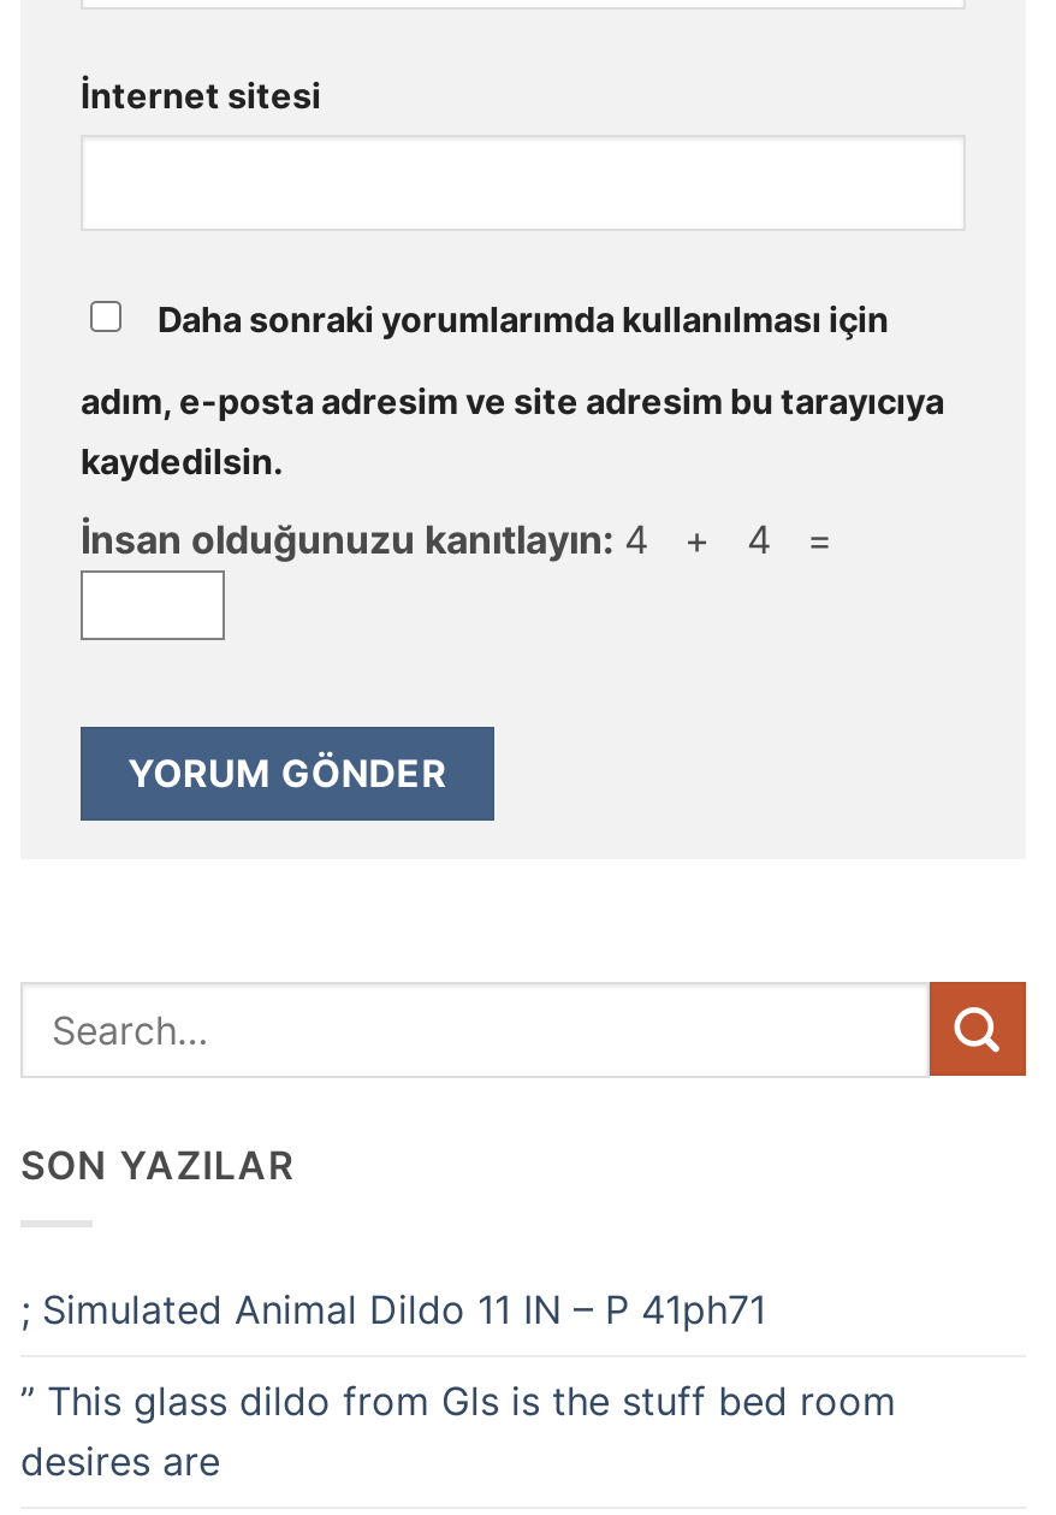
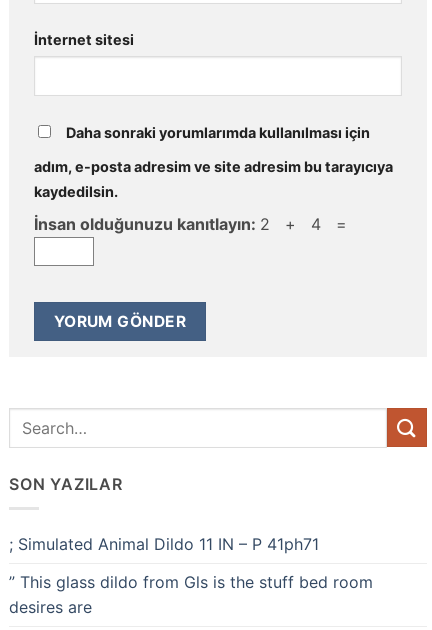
- İnsan olduğunuzu kanıtlayın: 4 + 4 =
+ İnsan olduğunuzu kanıtlayın: 2 + 4 =
